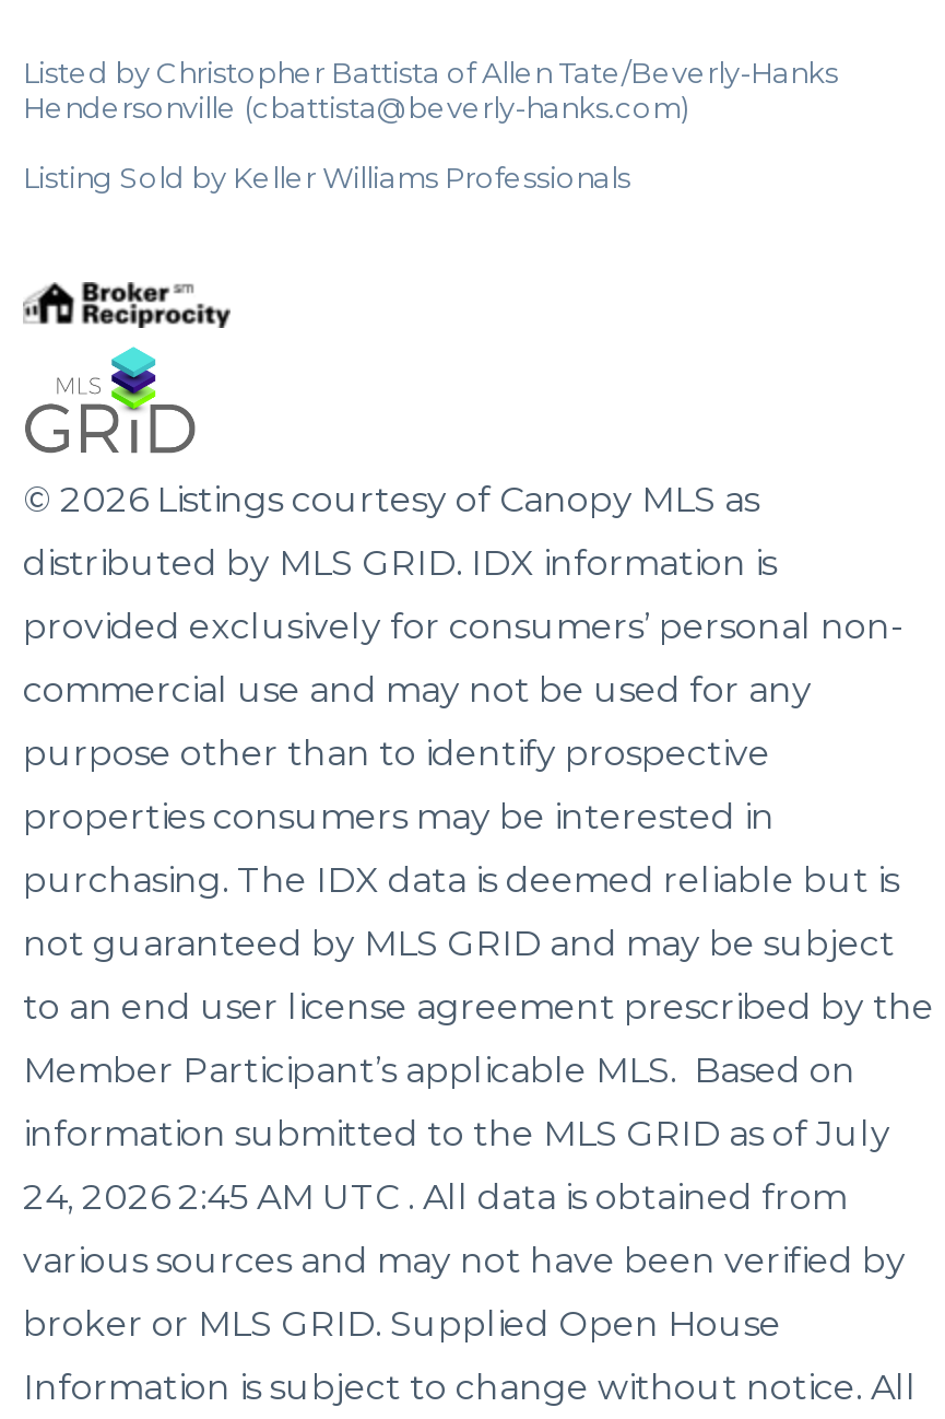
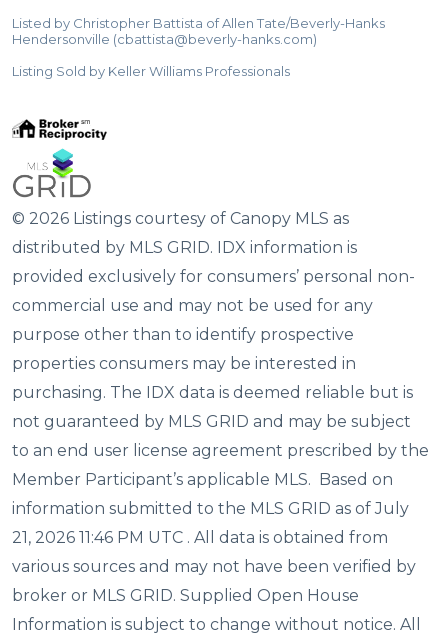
- 24, 2026 2:45 AM UTC . All data is obtained from
+ 21, 2026 11:46 PM UTC . All data is obtained from
